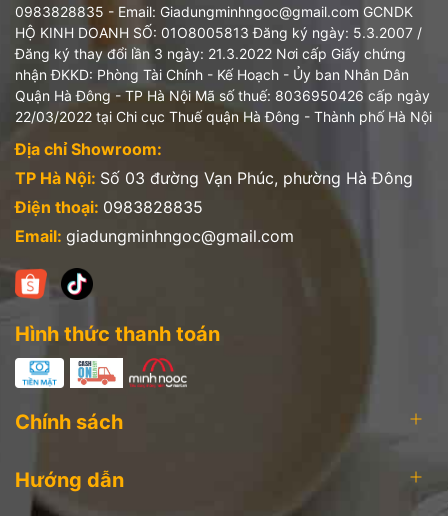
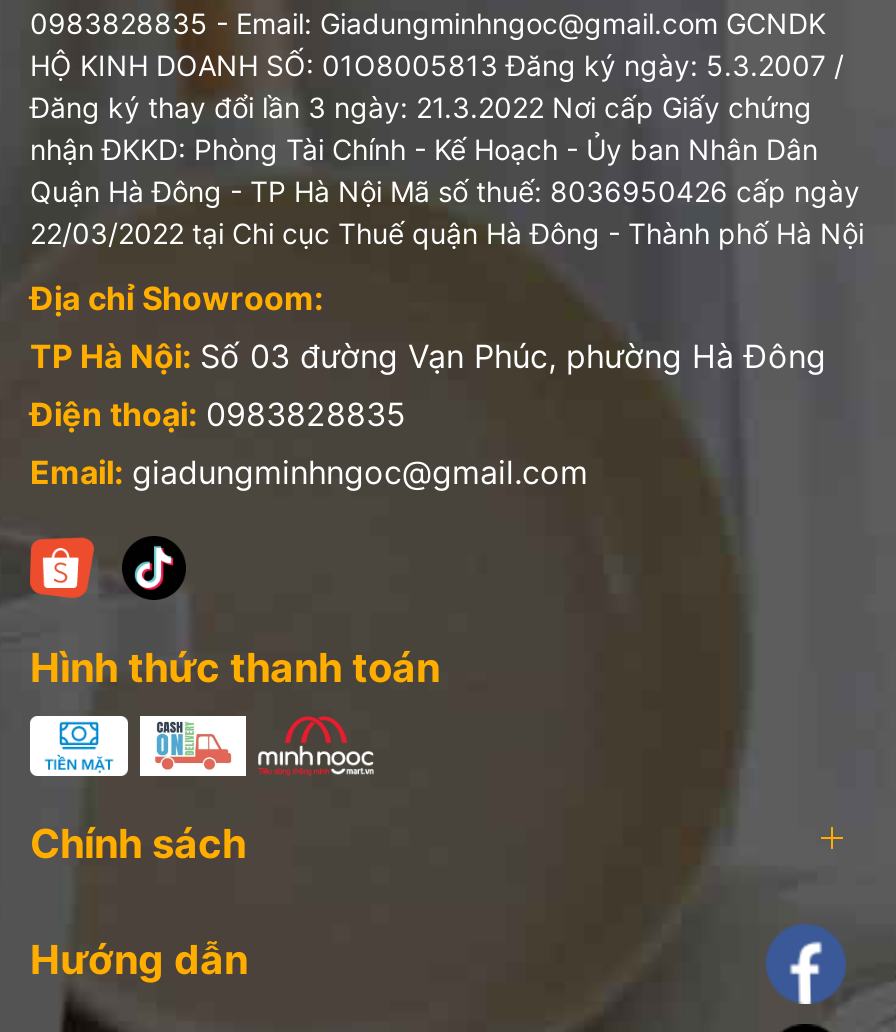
+ [image]
